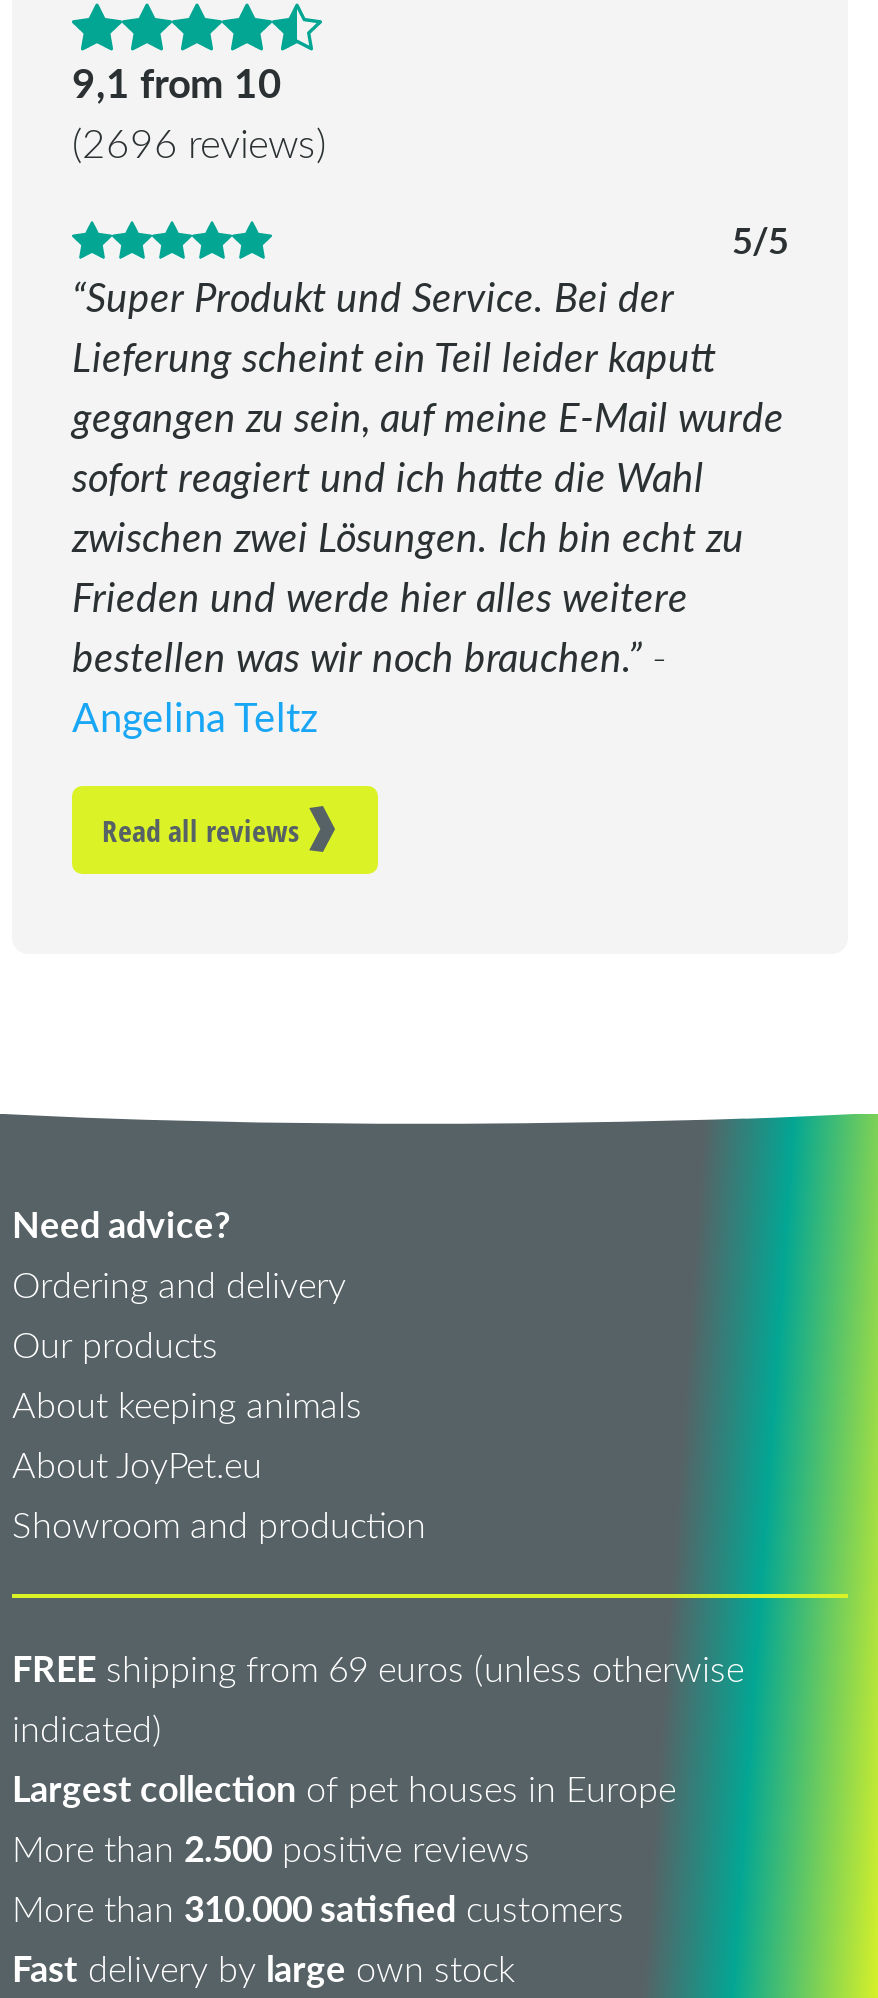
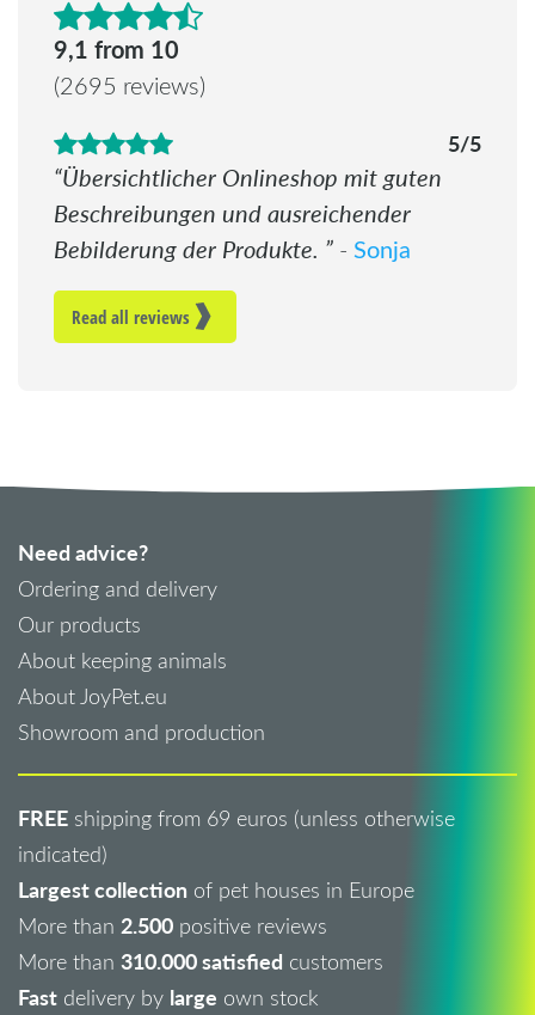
- (2696 reviews)
+ (2695 reviews)

- Super Produkt und Service. Bei der
- Lieferung scheint ein Teil leider kaputt
- gegangen zu sein, auf meine E-Mail wurde
- sofort reagiert und ich hatte die Wahl
- zwischen zwei Lösungen. Ich bin echt zu
- Frieden und werde hier alles weitere
- bestellen was wir noch brauchen. -
- Angelina Teltz
+ Übersichtlicher Onlineshop mit guten
+ Beschreibungen und ausreichender
+ Bebilderung der Produkte. - Sonja
